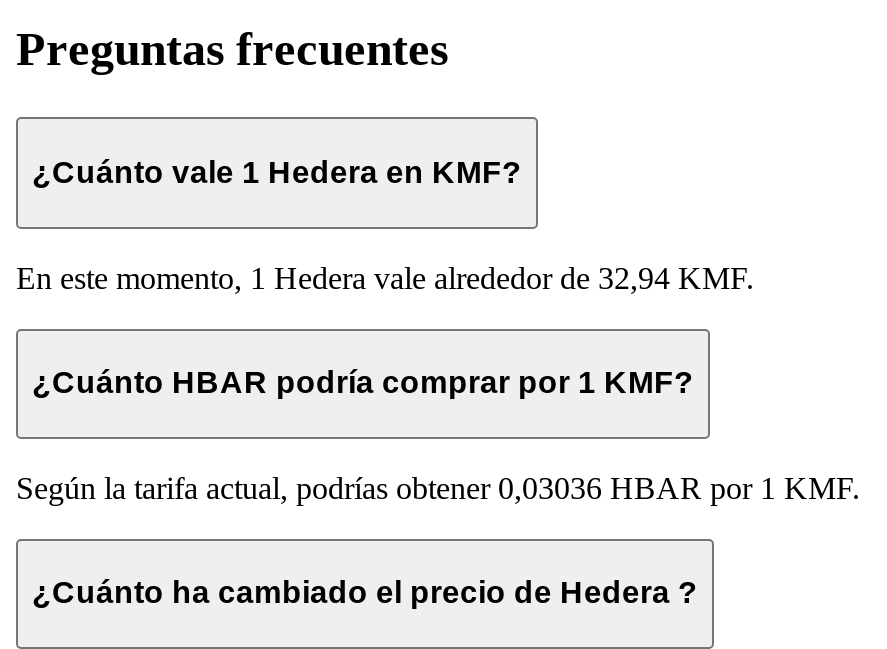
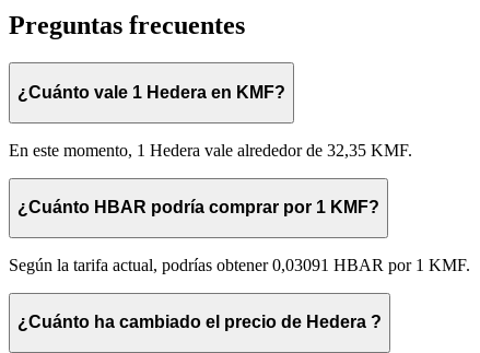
- En este momento, 1 Hedera vale alrededor de 32,94 KMF.
+ En este momento, 1 Hedera vale alrededor de 32,35 KMF.

- Según la tarifa actual, podrías obtener 0,03036 HBAR por 1 KMF.
+ Según la tarifa actual, podrías obtener 0,03091 HBAR por 1 KMF.
